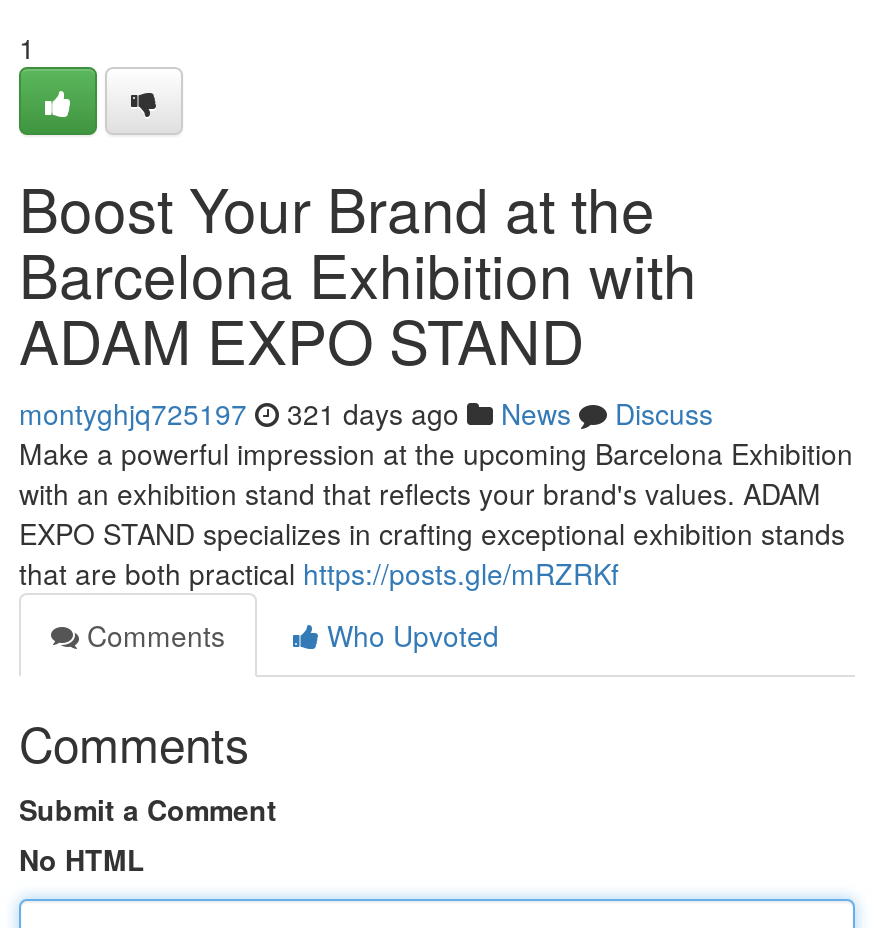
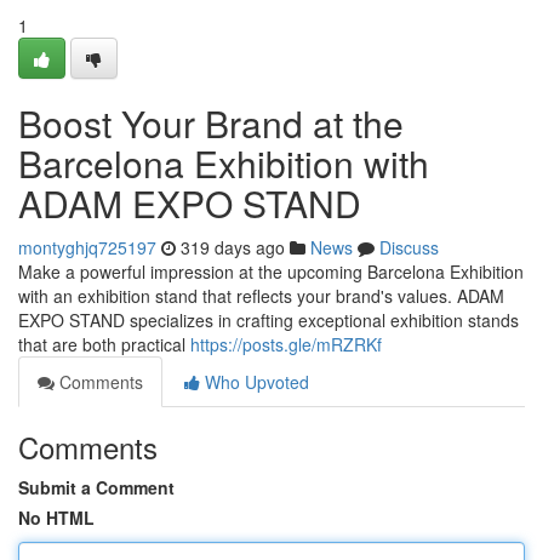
- montyghjq725197 321 days ago News Discuss
+ montyghjq725197 319 days ago News Discuss
